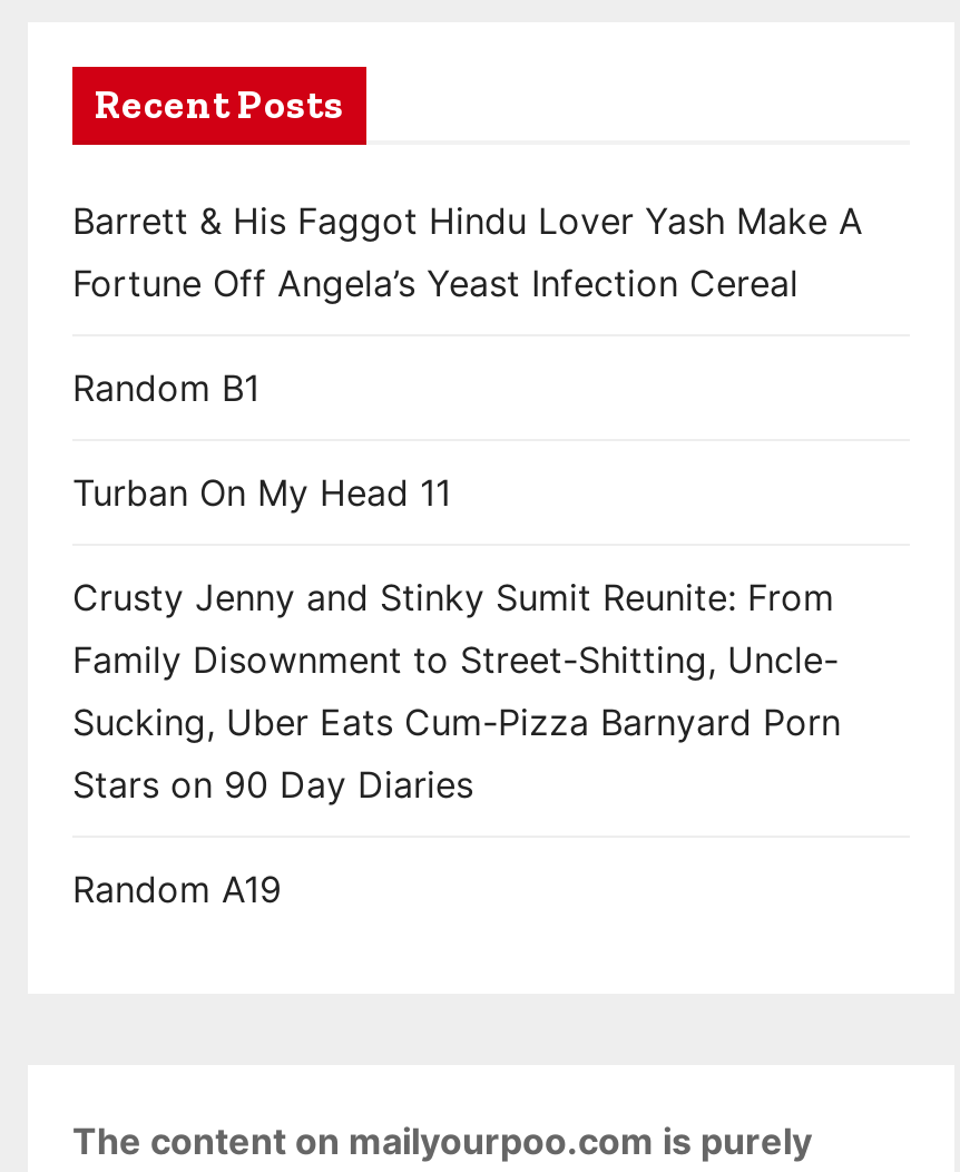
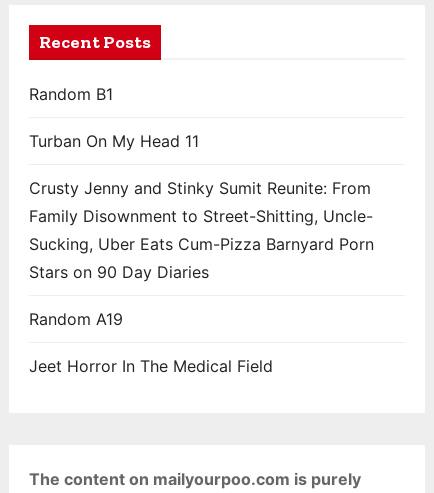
- Barrett & His Faggot Hindu Lover Yash Make A
- Fortune Off Angela’s Yeast Infection Cereal

moved up: Random B1 | Turban On My Head 11 | Crusty Jenny and Stinky Sumit Reunite: From | Family Disownment to Street-Shitting, Uncle- | Sucking, Uber Eats Cum-Pizza Barnyard Porn | Stars on 90 Day Diaries | Random A19

+ Jeet Horror In The Medical Field
